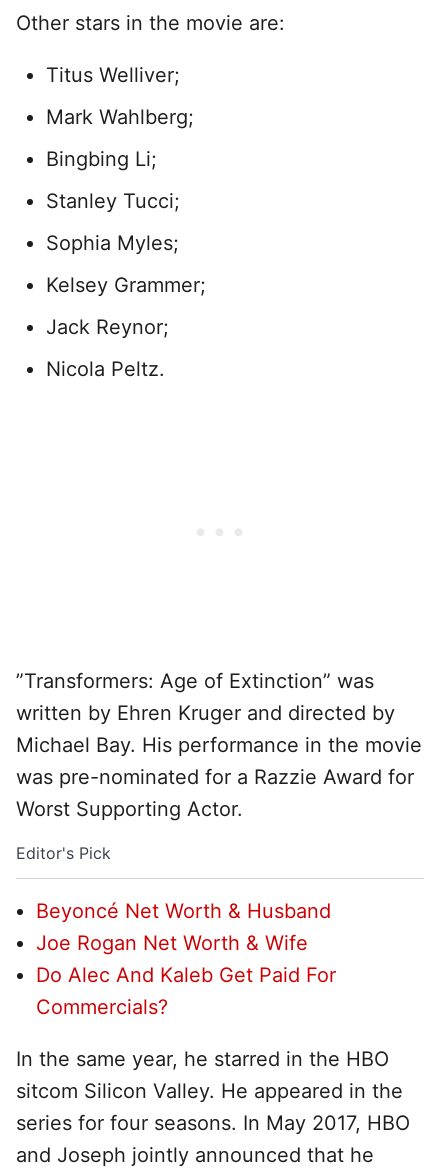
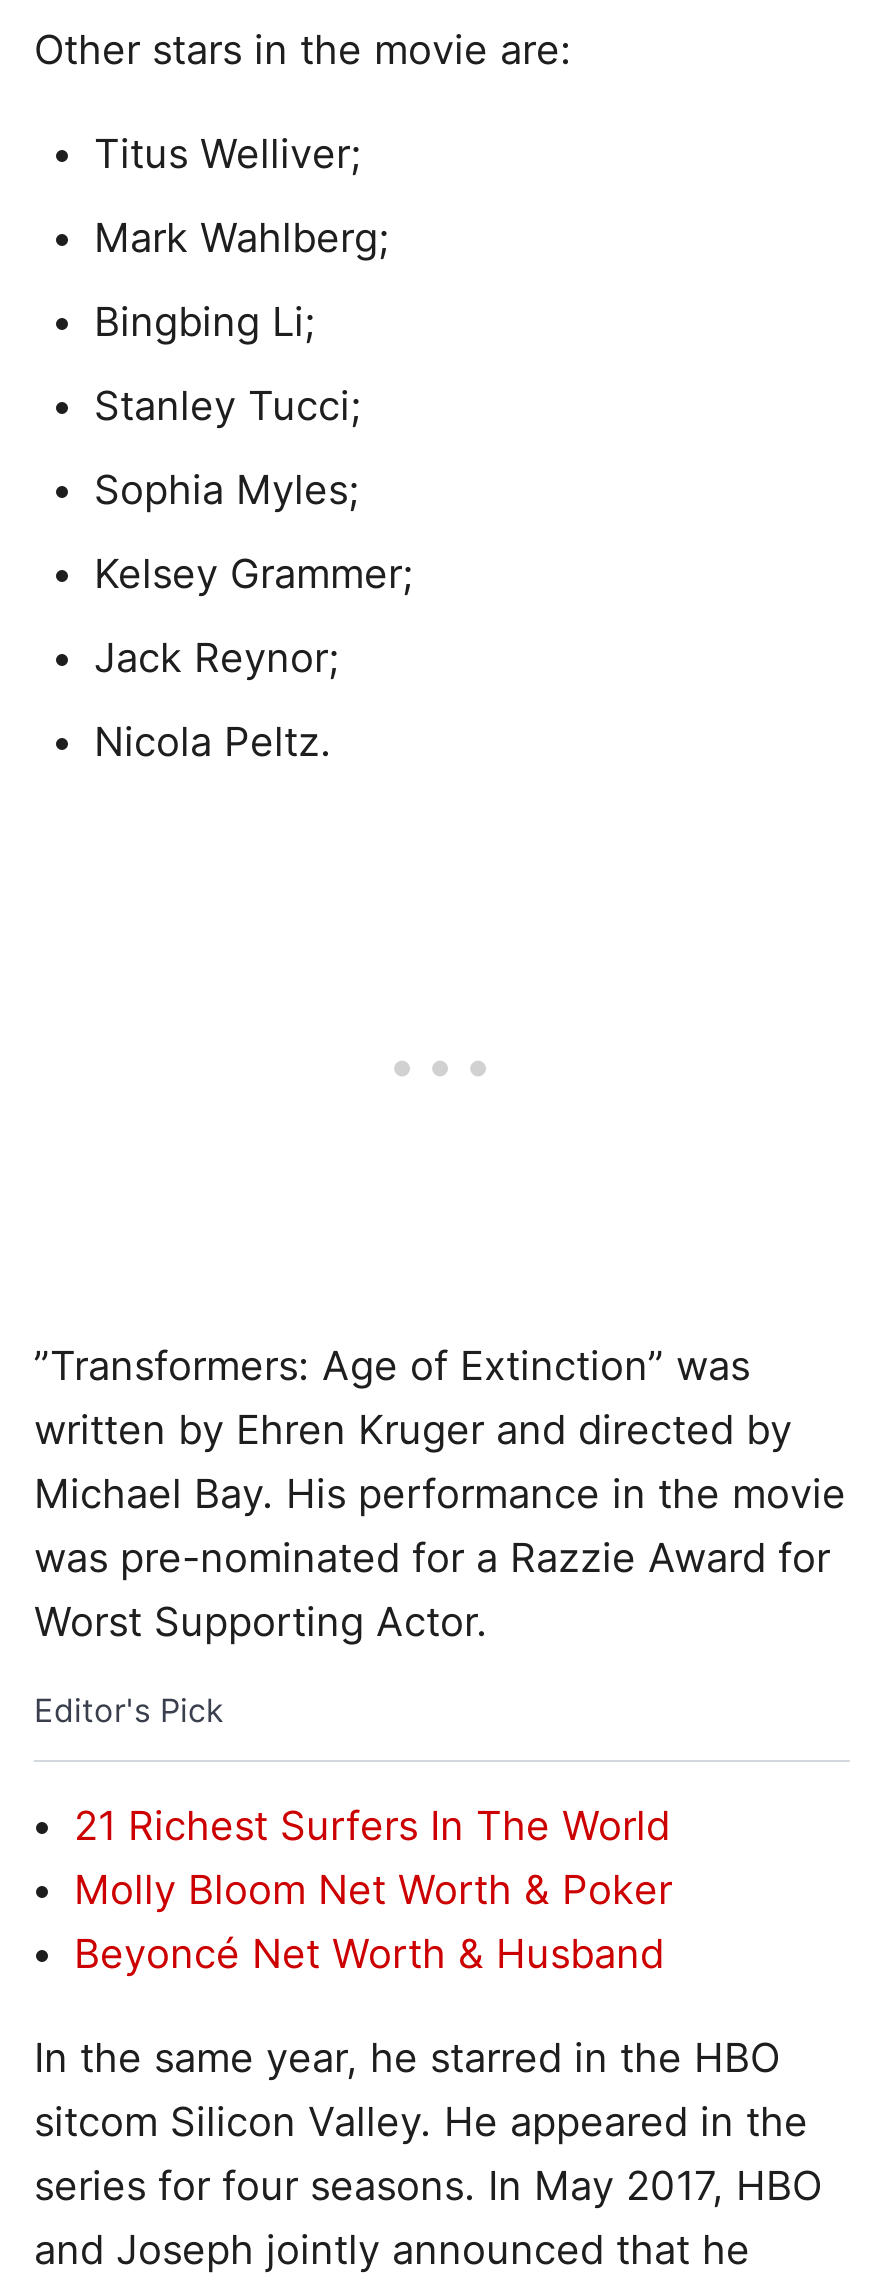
+ 21 Richest Surfers In The World
+ Molly Bloom Net Worth & Poker

moved down: Beyoncé Net Worth & Husband

- Joe Rogan Net Worth & Wife
- Do Alec And Kaleb Get Paid For
- Commercials?
